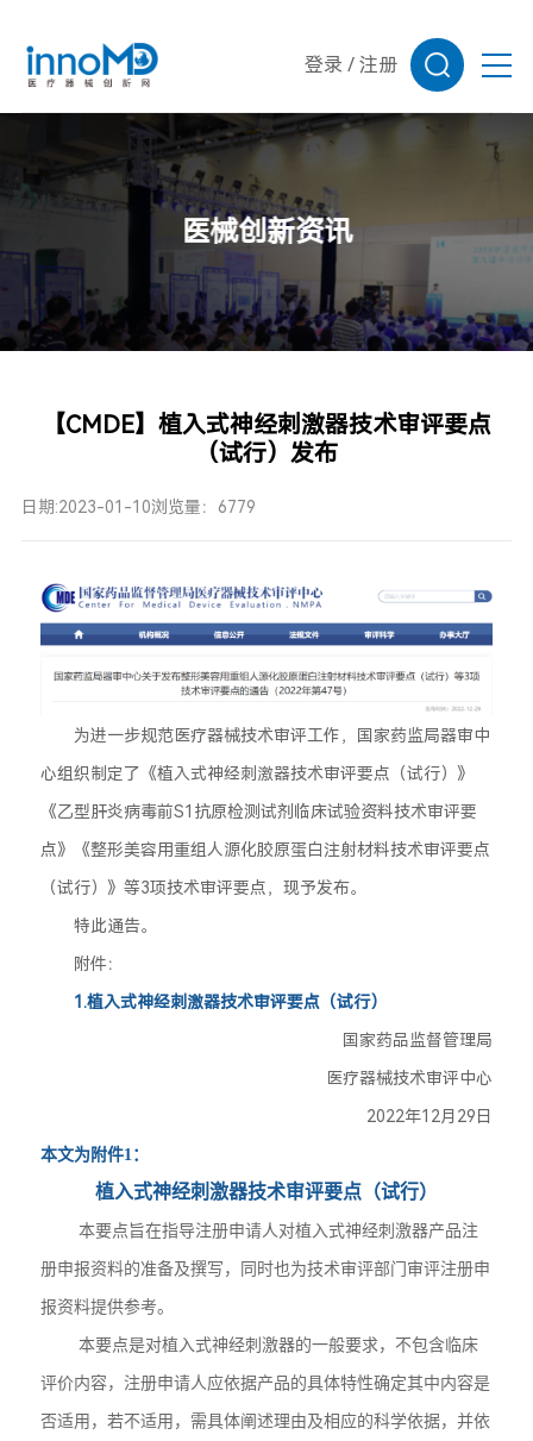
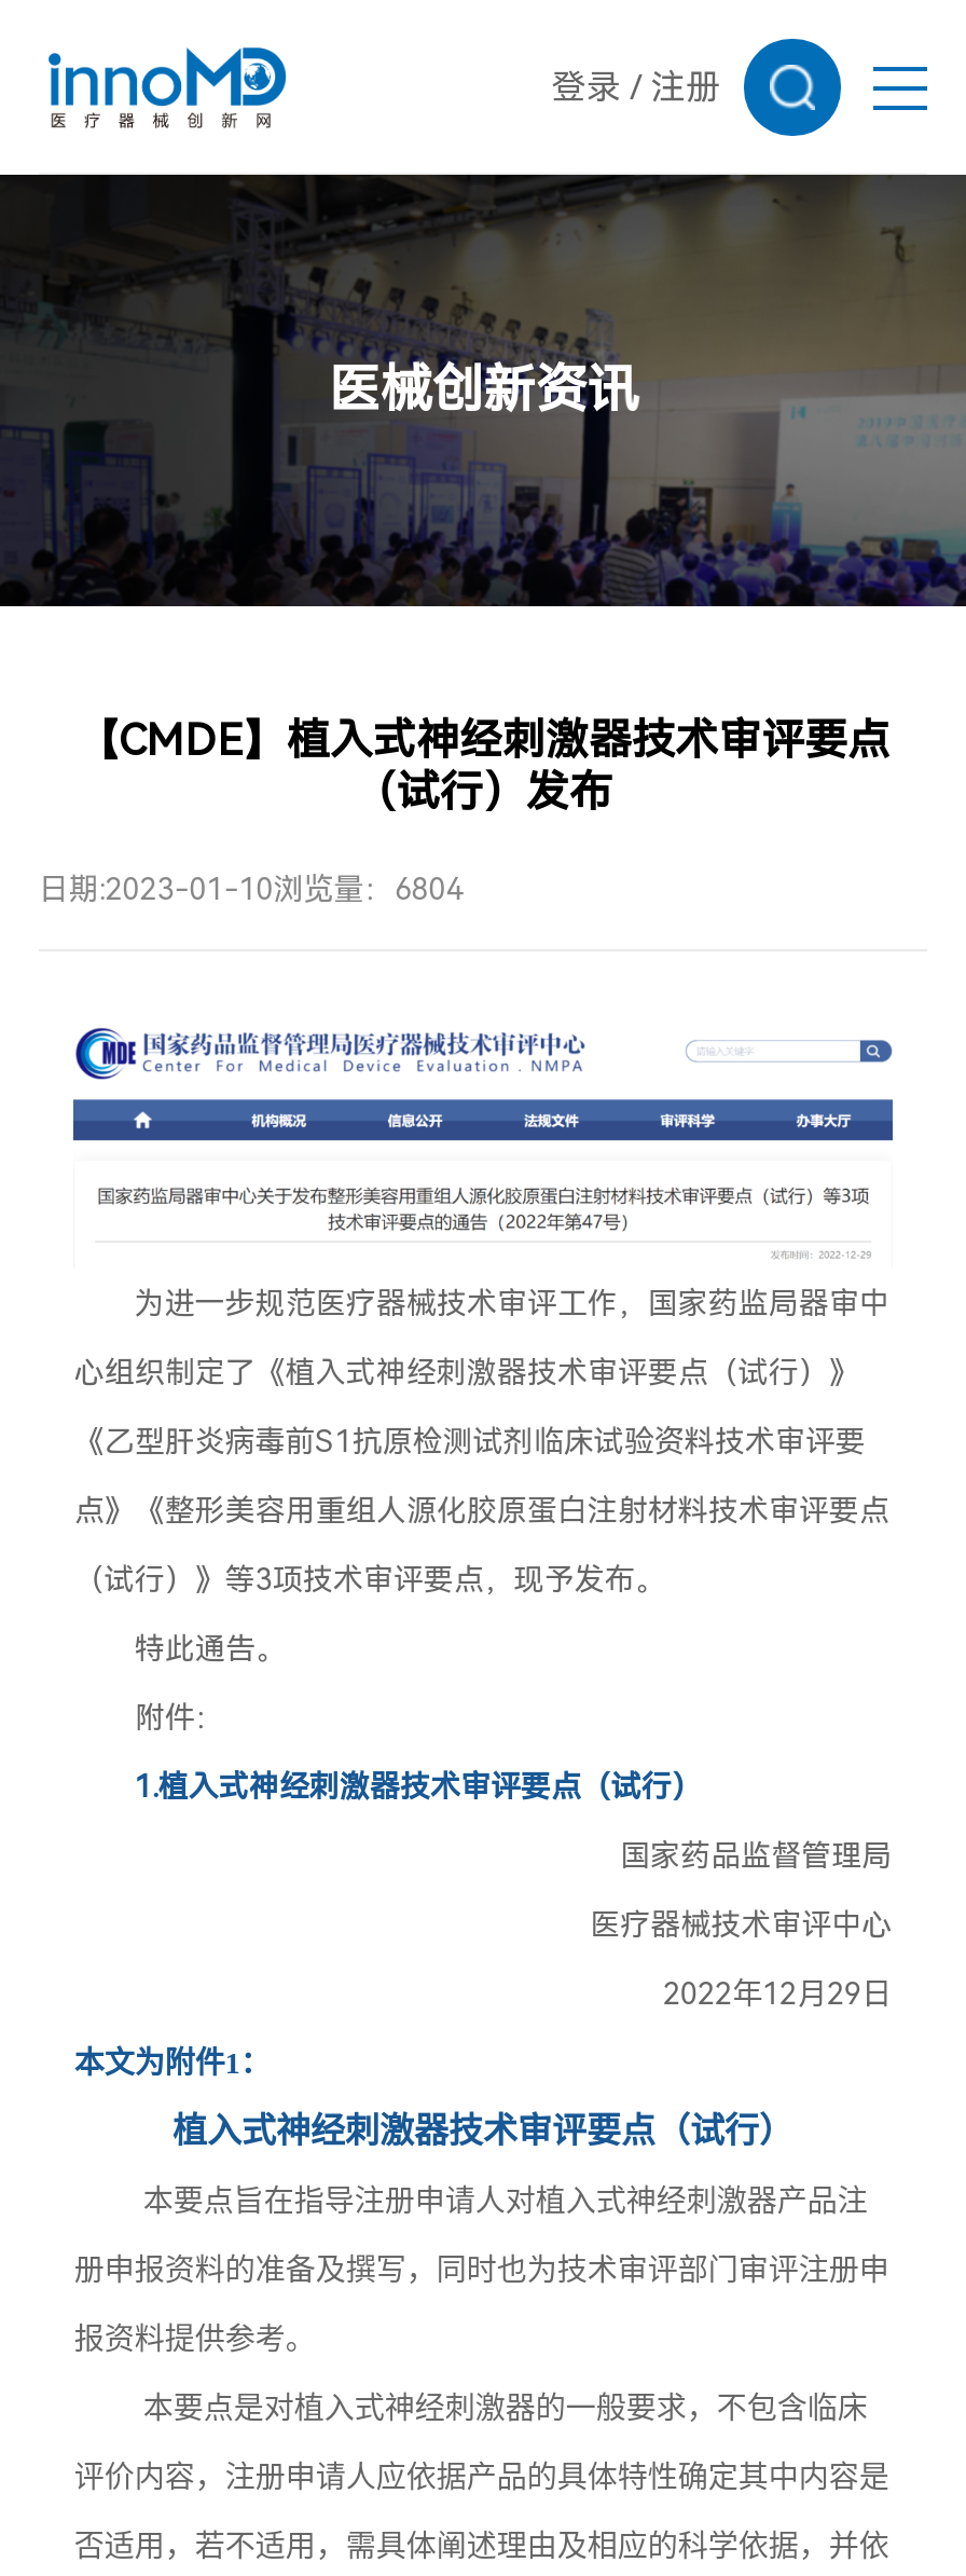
- 日期:2023-01-10浏览量：6779
+ 日期:2023-01-10浏览量：6804
